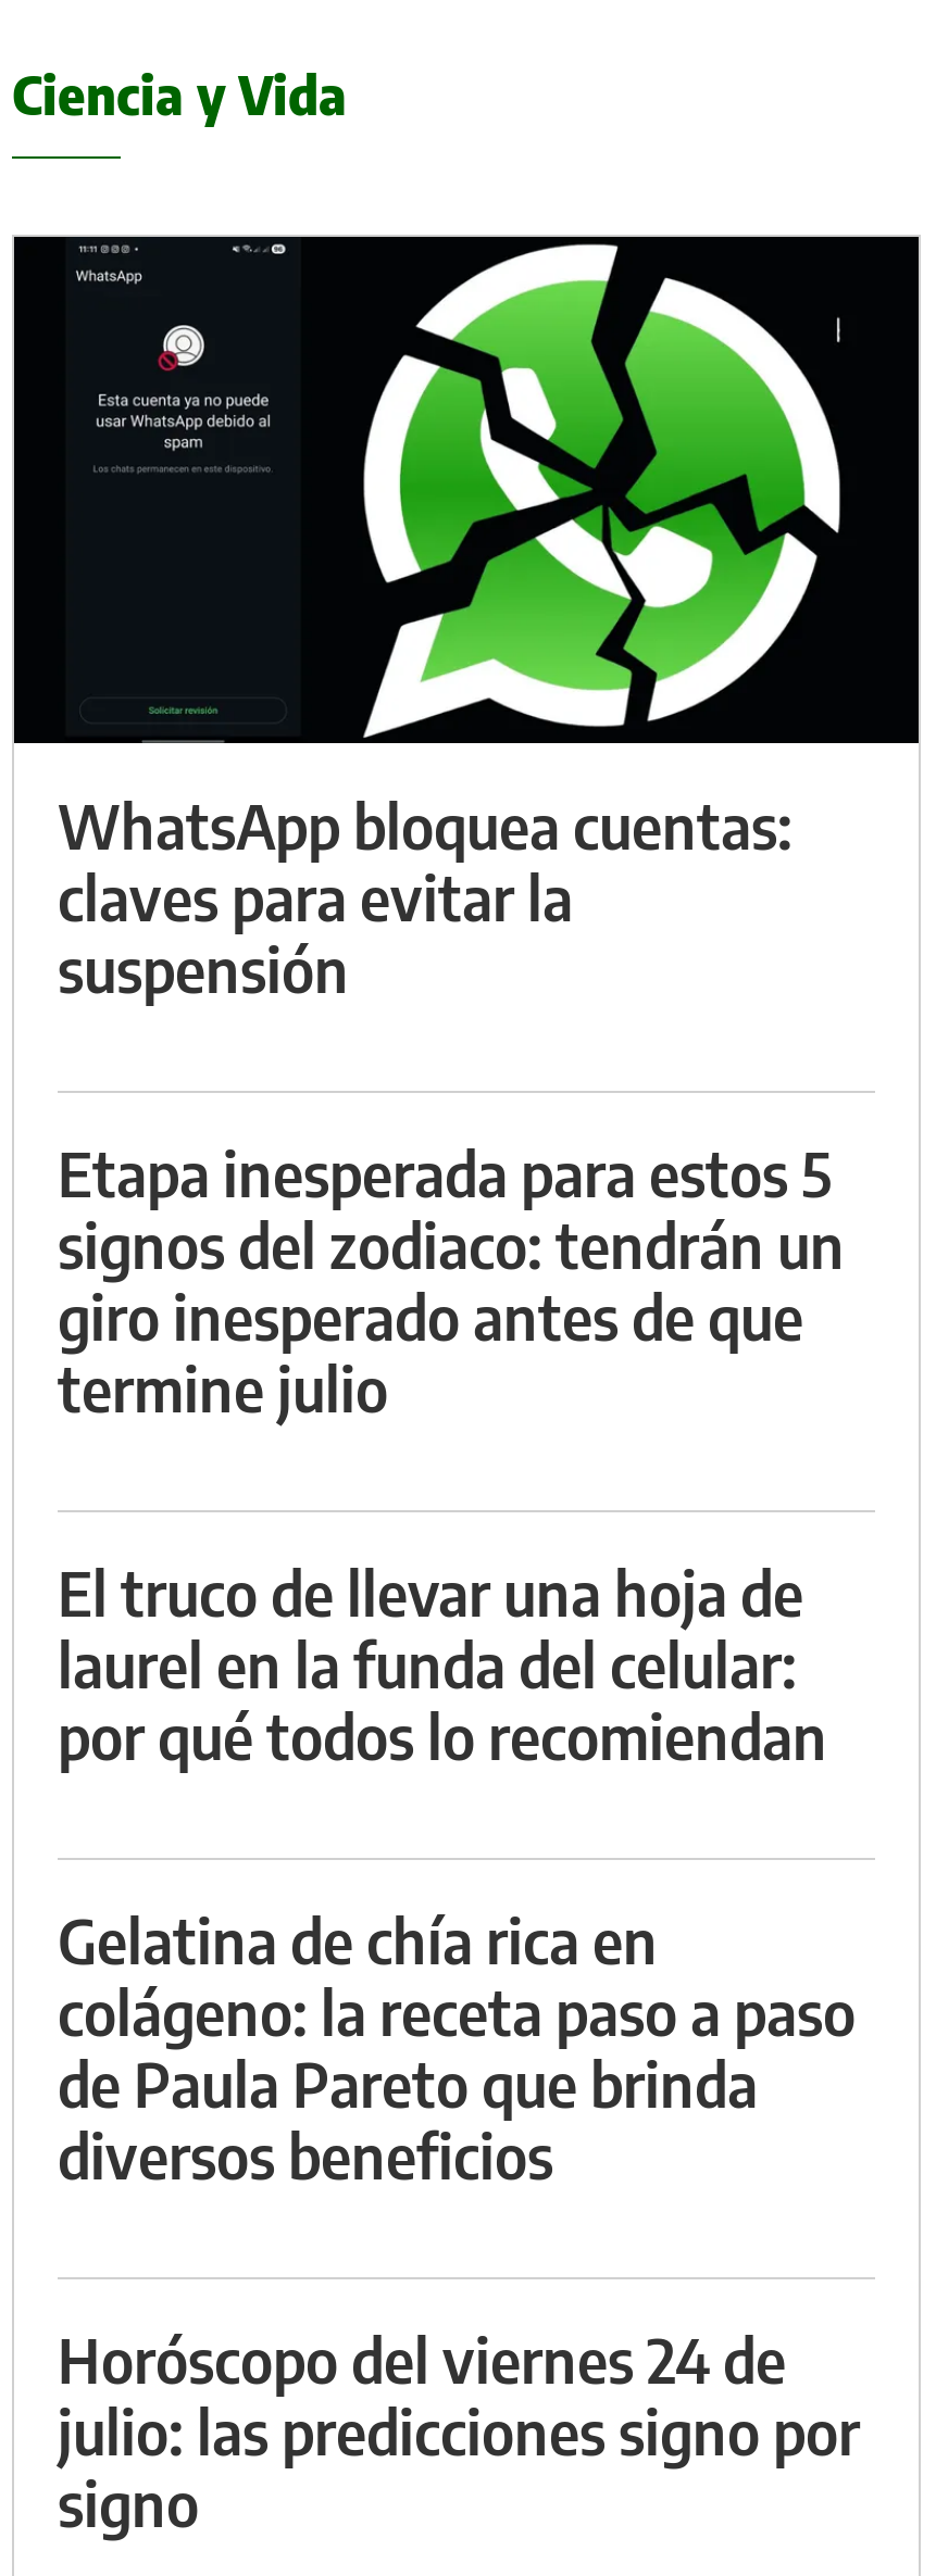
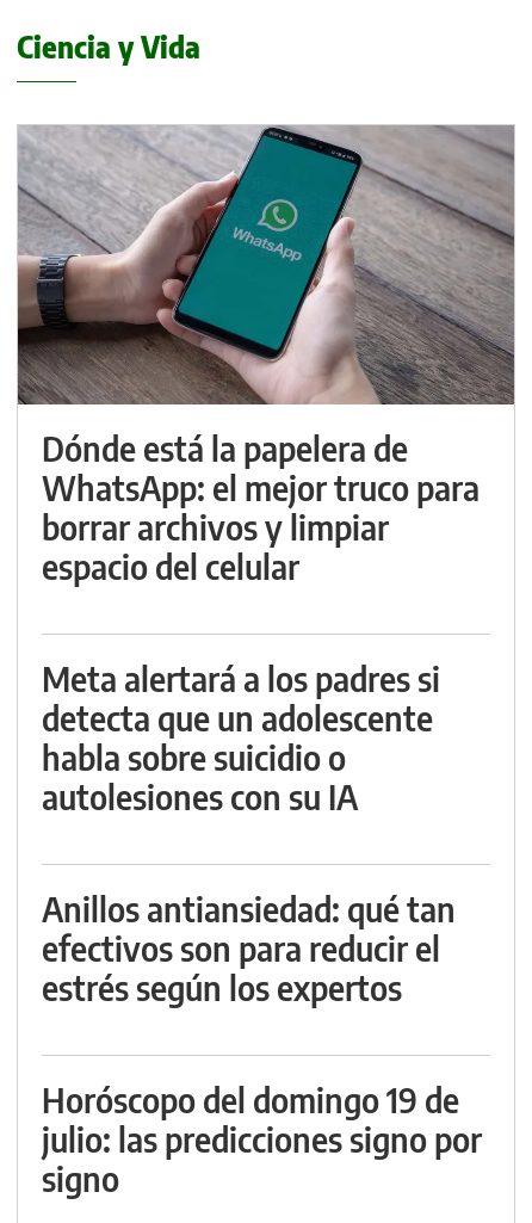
- [image]
- WhatsApp bloquea cuentas:
- claves para evitar la
- suspensión
- Etapa inesperada para estos 5
- signos del zodiaco: tendrán un
- giro inesperado antes de que
- termine julio
- El truco de llevar una hoja de
- laurel en la funda del celular:
- por qué todos lo recomiendan
- Gelatina de chía rica en
- colágeno: la receta paso a paso
- de Paula Pareto que brinda
- diversos beneficios
- Horóscopo del viernes 24 de
+ [image]
+ Dónde está la papelera de
+ WhatsApp: el mejor truco para
+ borrar archivos y limpiar
+ espacio del celular
+ Meta alertará a los padres si
+ detecta que un adolescente
+ habla sobre suicidio o
+ autolesiones con su IA
+ Anillos antiansiedad: qué tan
+ efectivos son para reducir el
+ estrés según los expertos
+ Horóscopo del domingo 19 de
